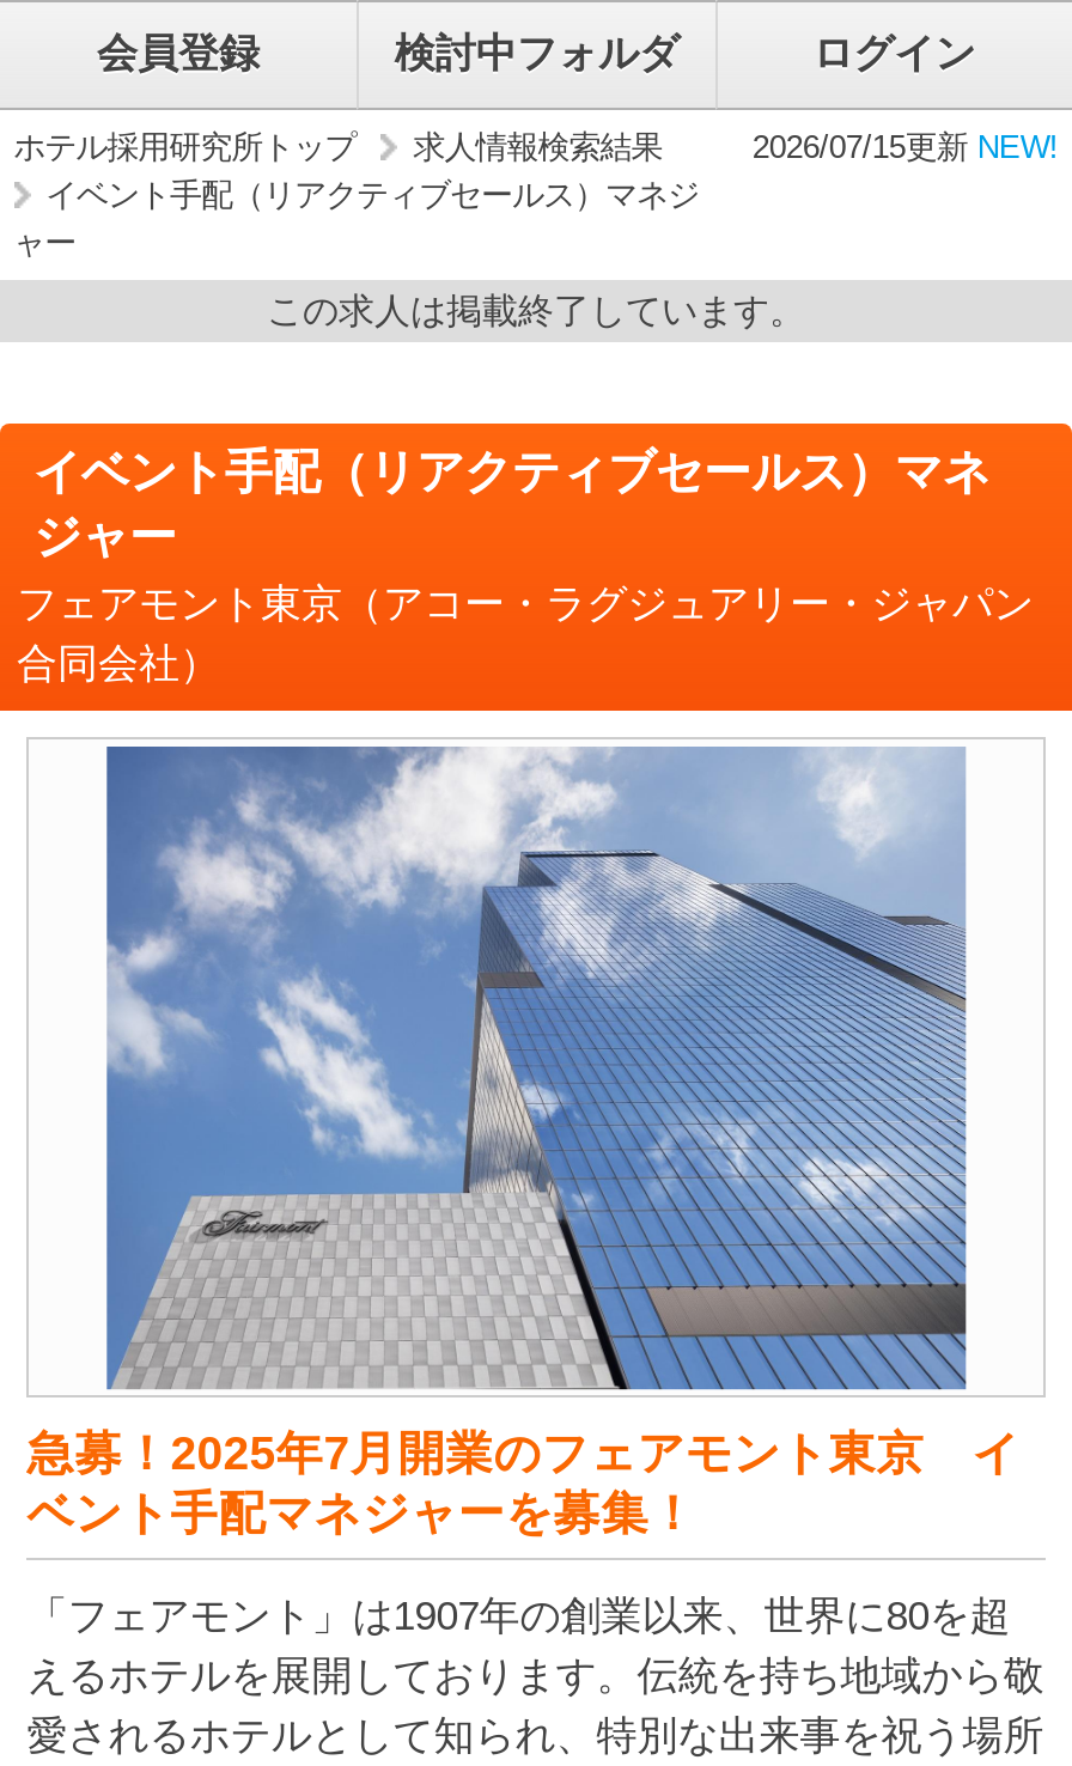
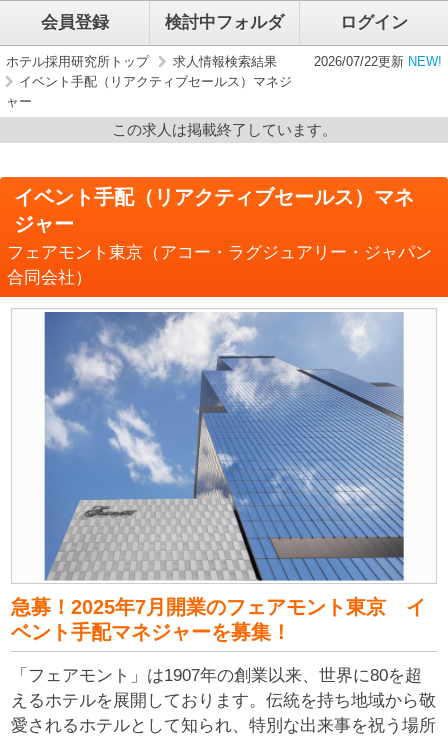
- 2026/07/15更新NEW!
+ 2026/07/22更新NEW!
